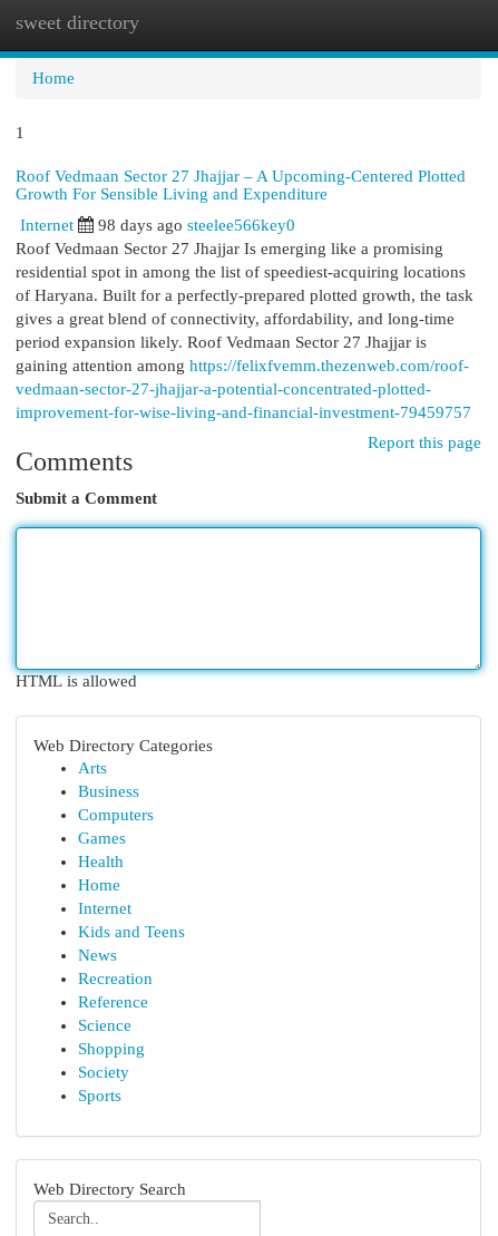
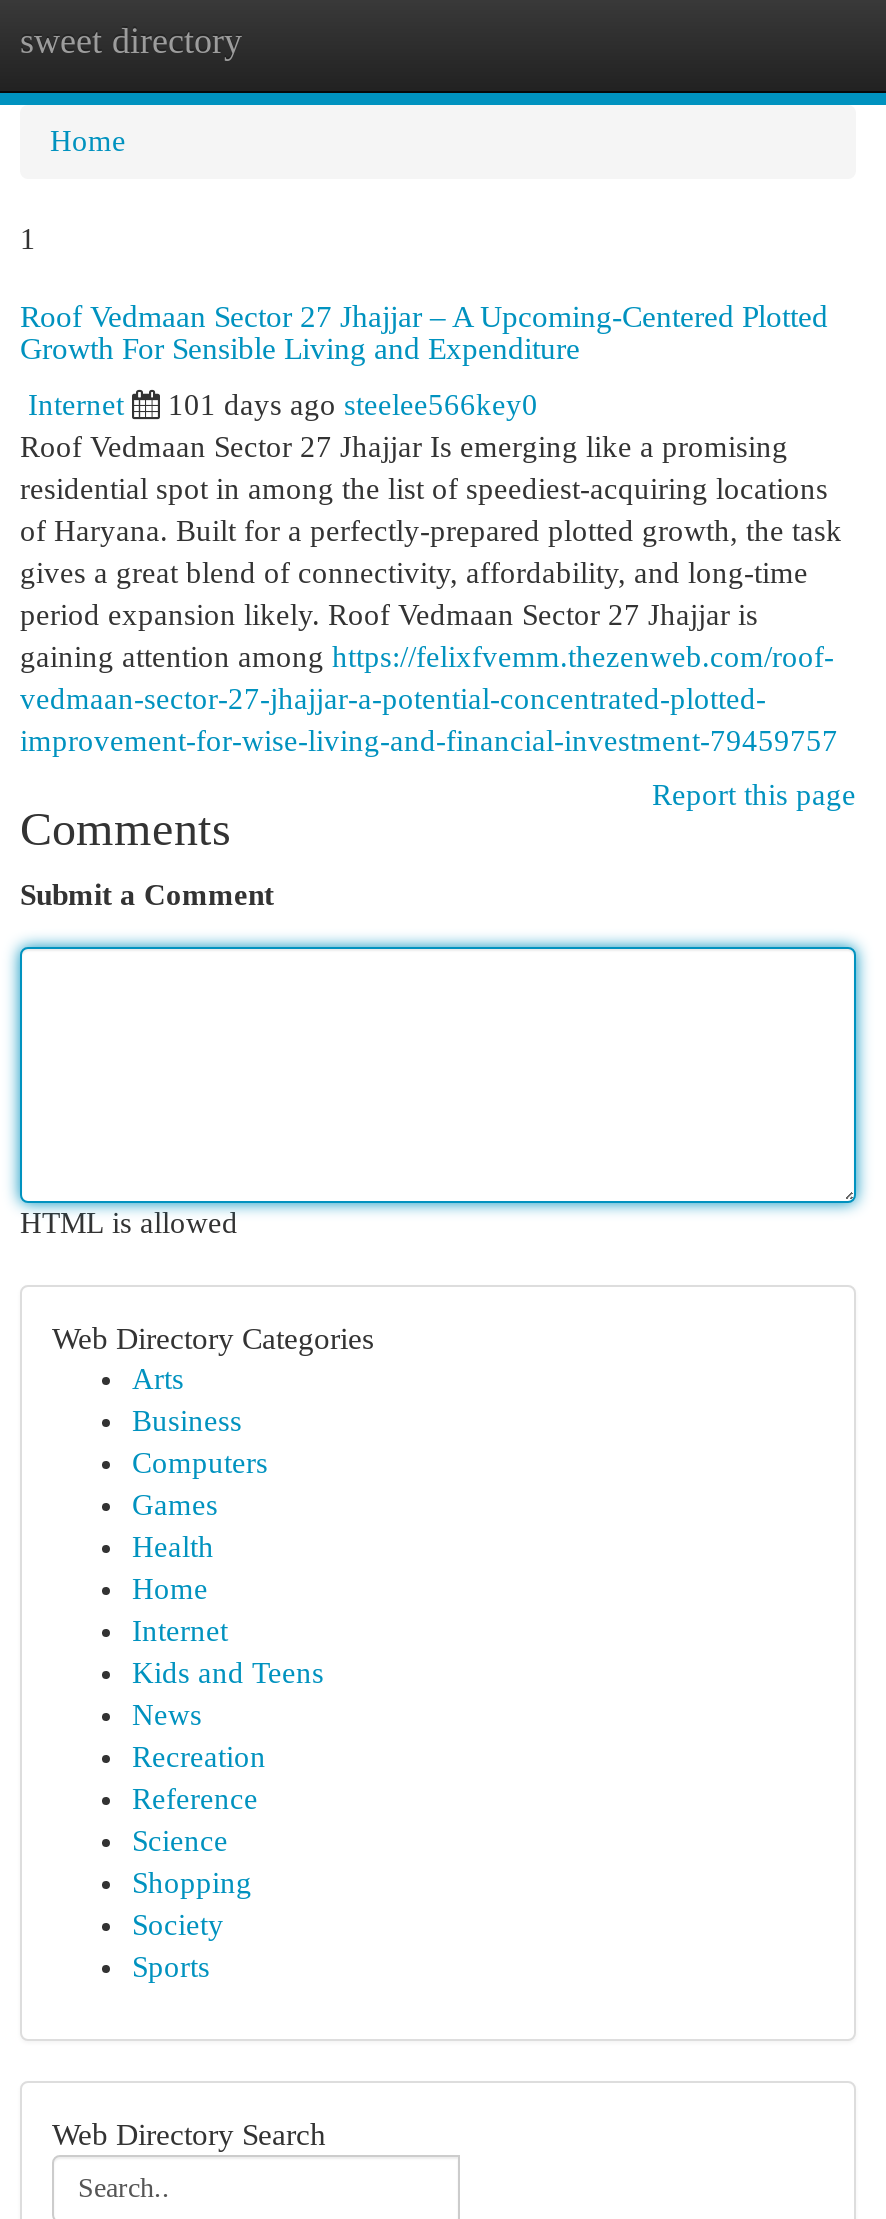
- 98 days ago steelee566key0
+ 101 days ago steelee566key0
